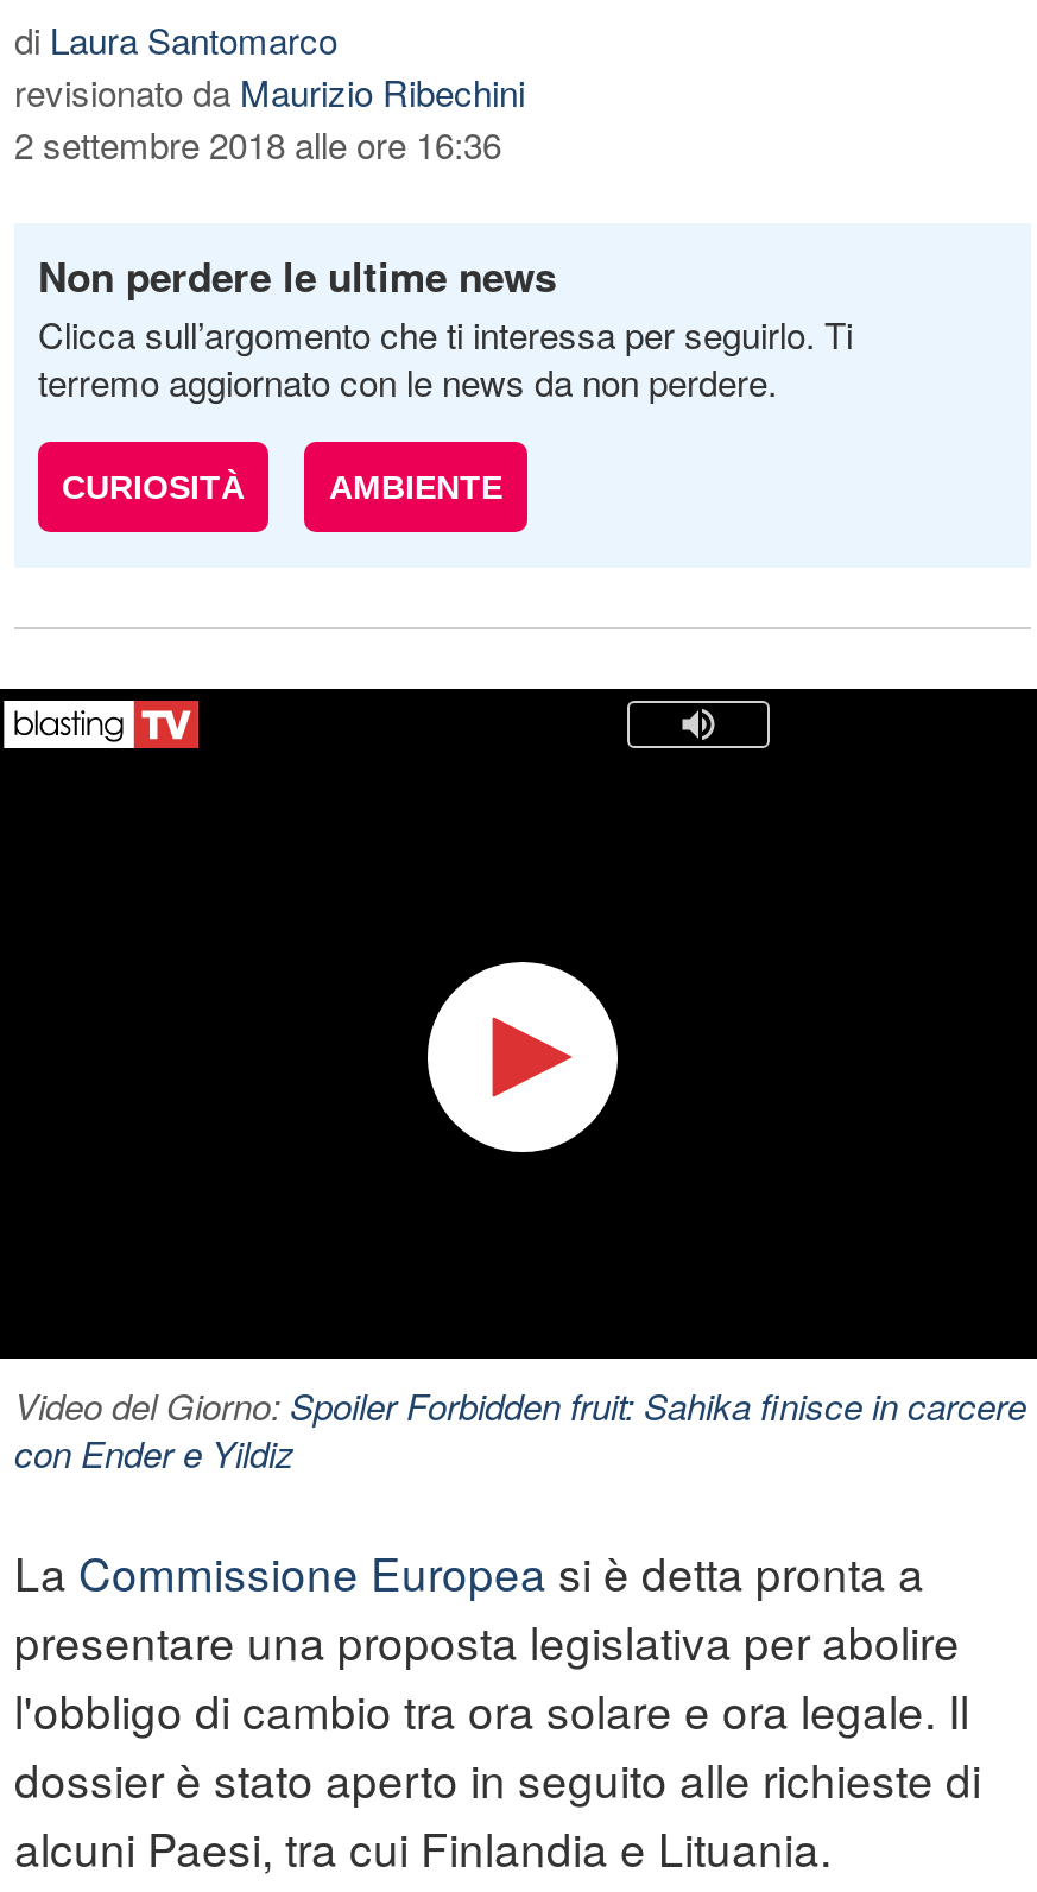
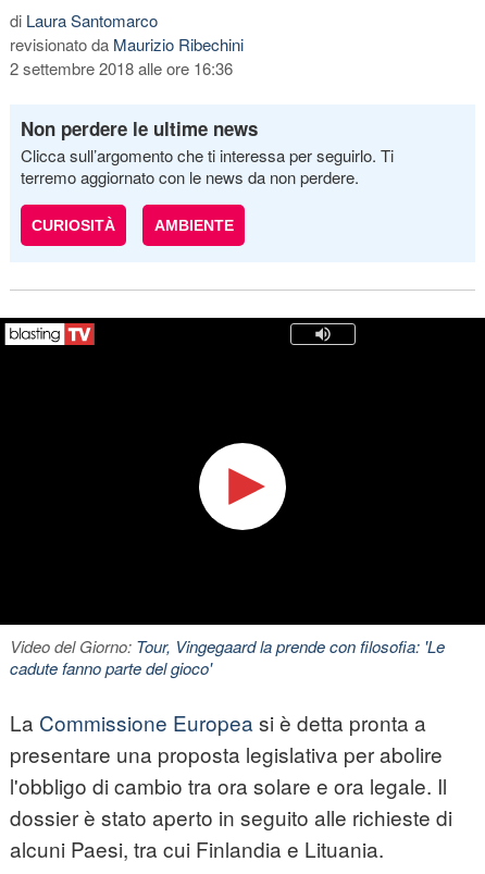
- Video del Giorno: Spoiler Forbidden fruit: Sahika finisce in carcere
- con Ender e Yildiz
+ Video del Giorno: Tour, Vingegaard la prende con filosofia: 'Le
+ cadute fanno parte del gioco'
